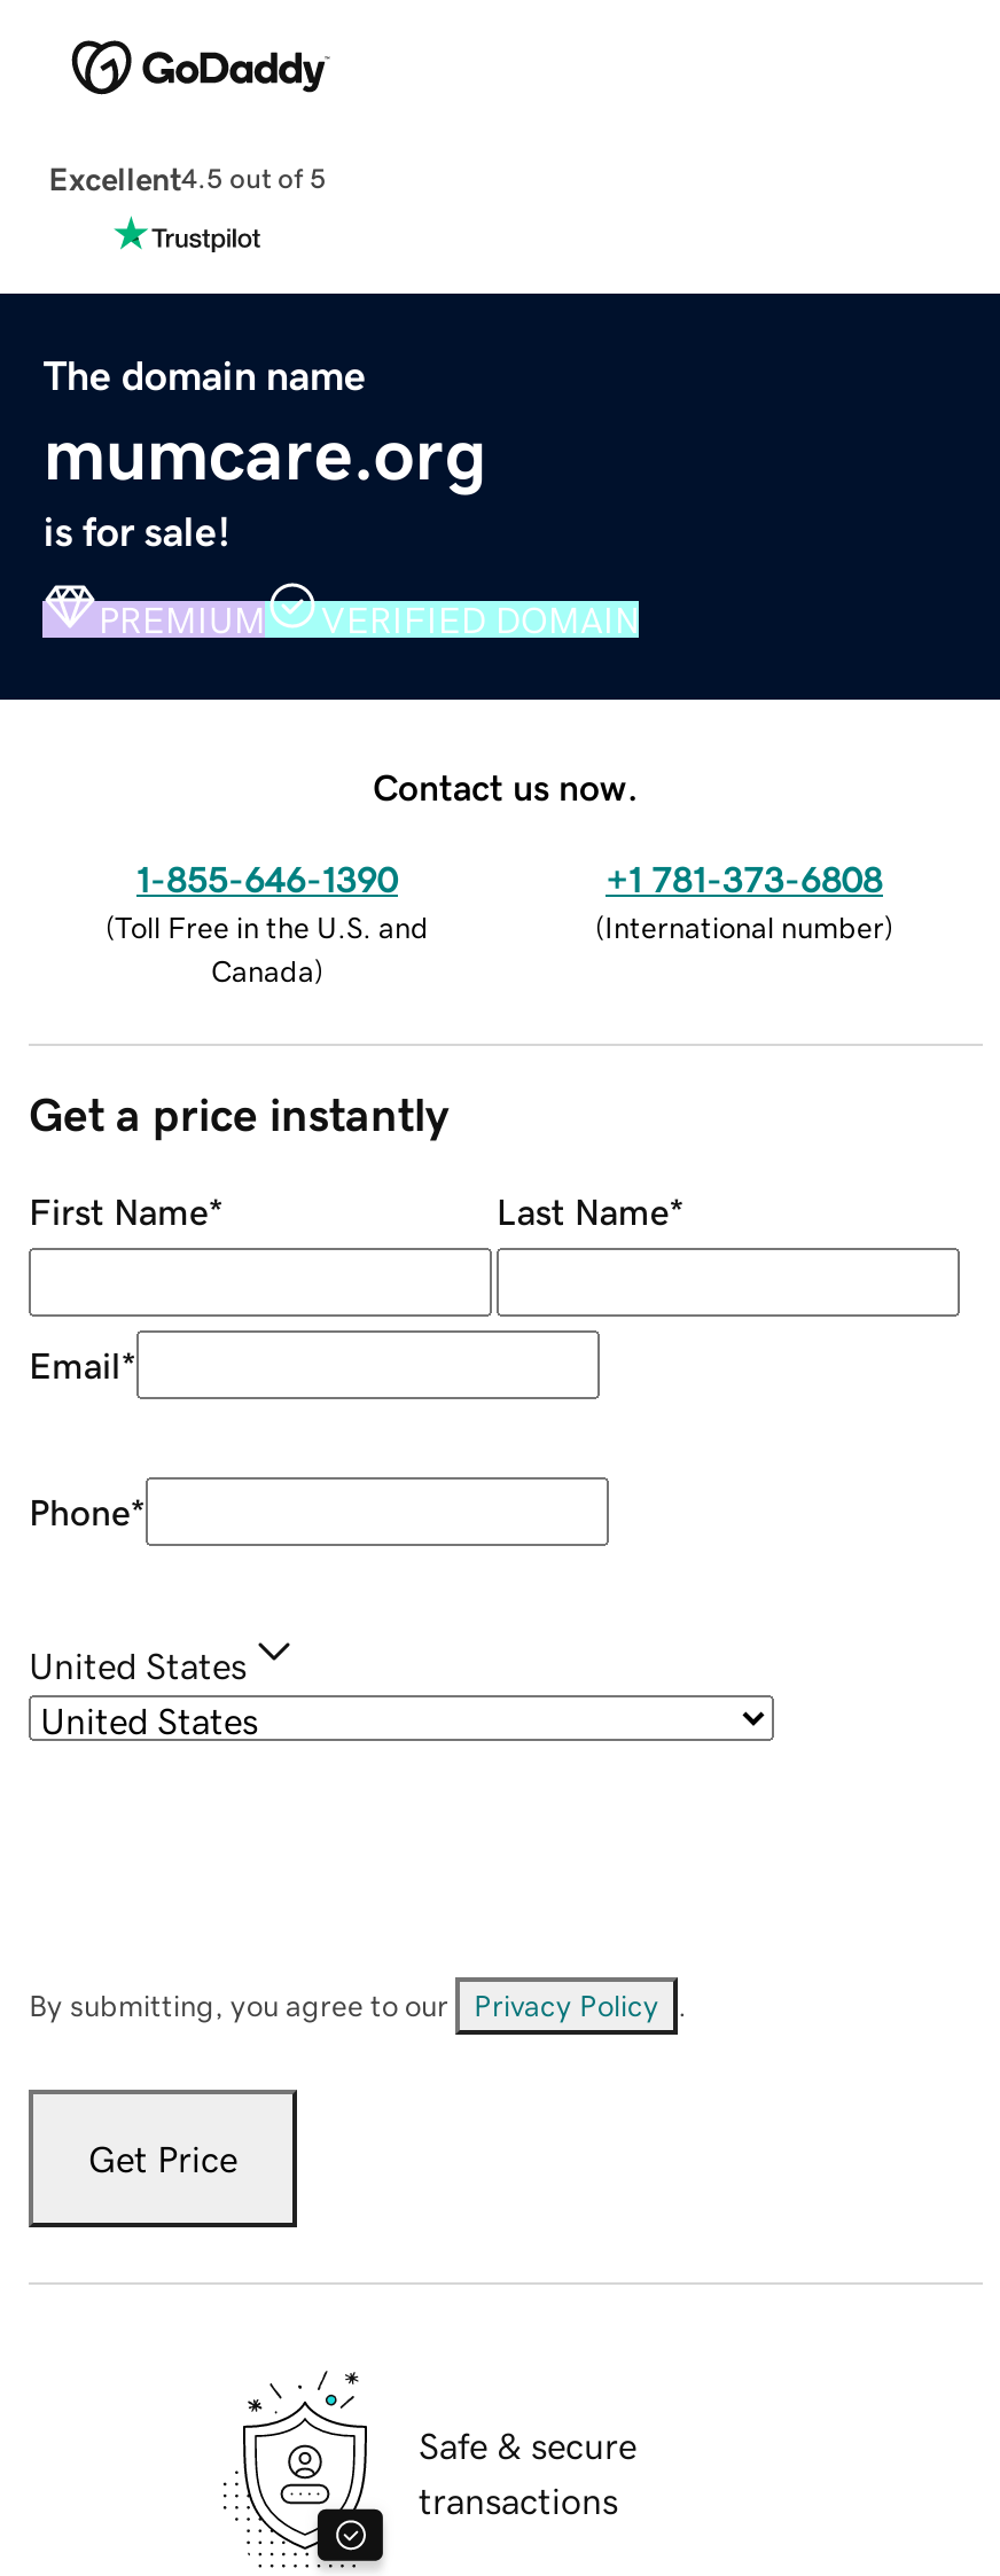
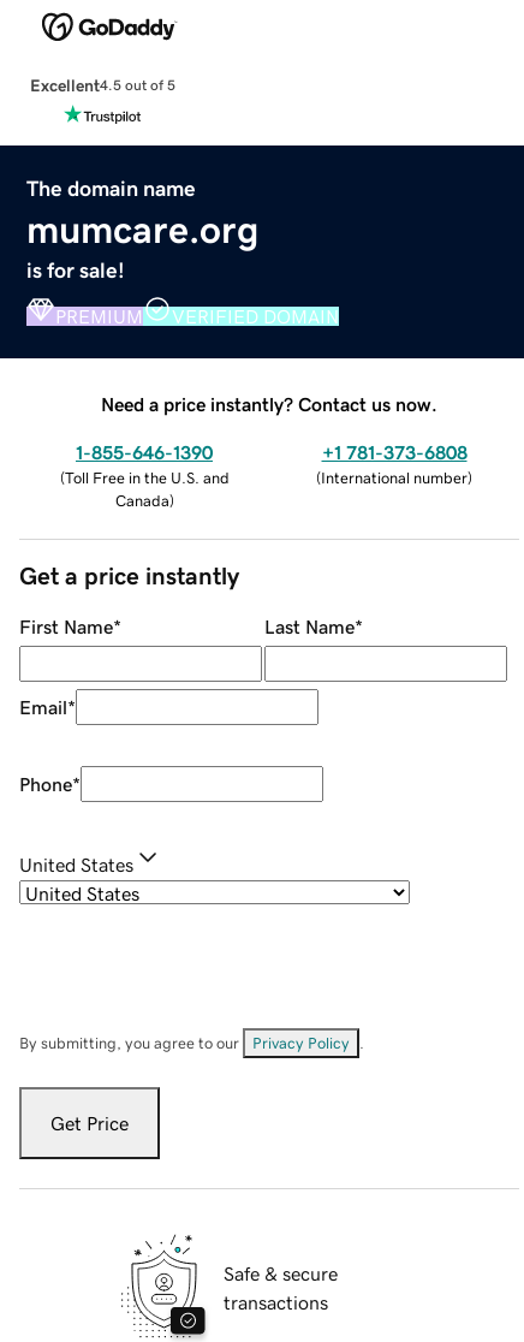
- Contact us now.
+ Need a price instantly? Contact us now.
